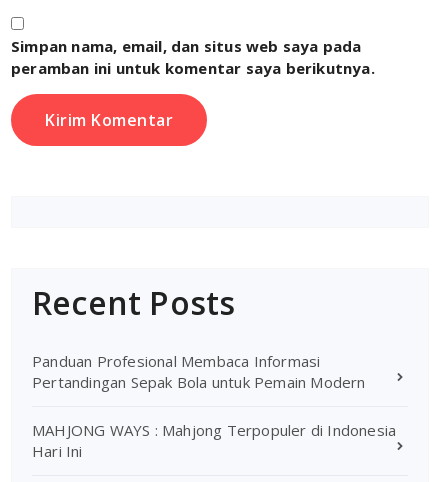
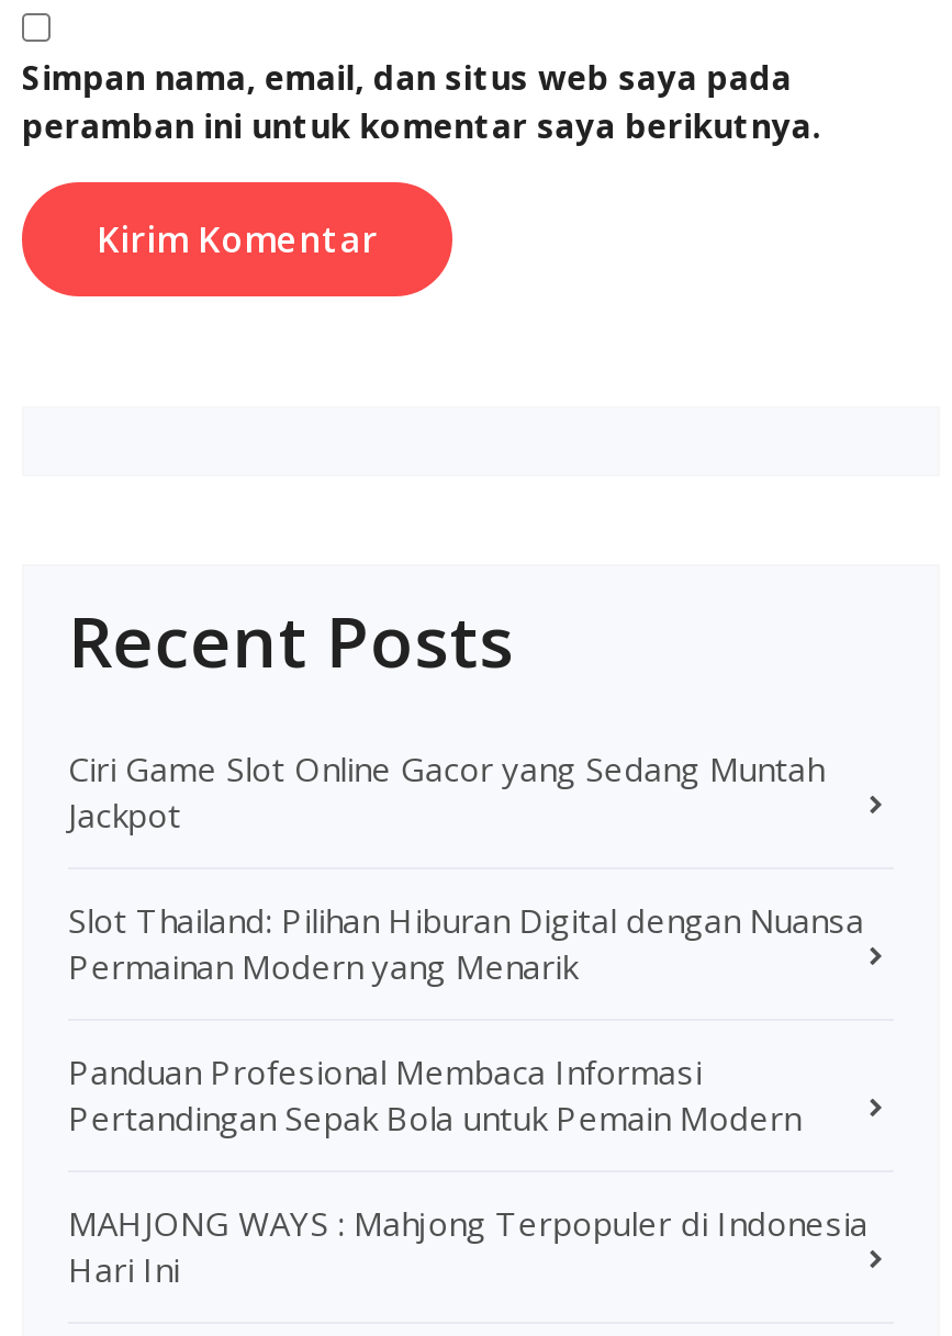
+ Ciri Game Slot Online Gacor yang Sedang Muntah
+ Jackpot
+ Slot Thailand: Pilihan Hiburan Digital dengan Nuansa
+ Permainan Modern yang Menarik
